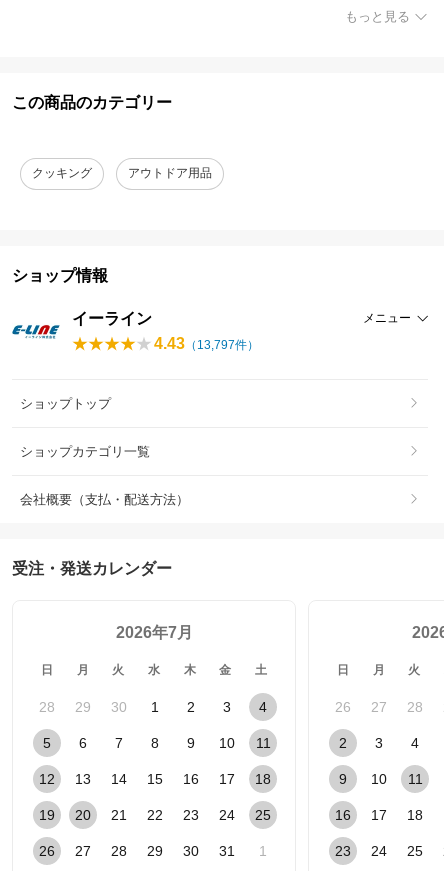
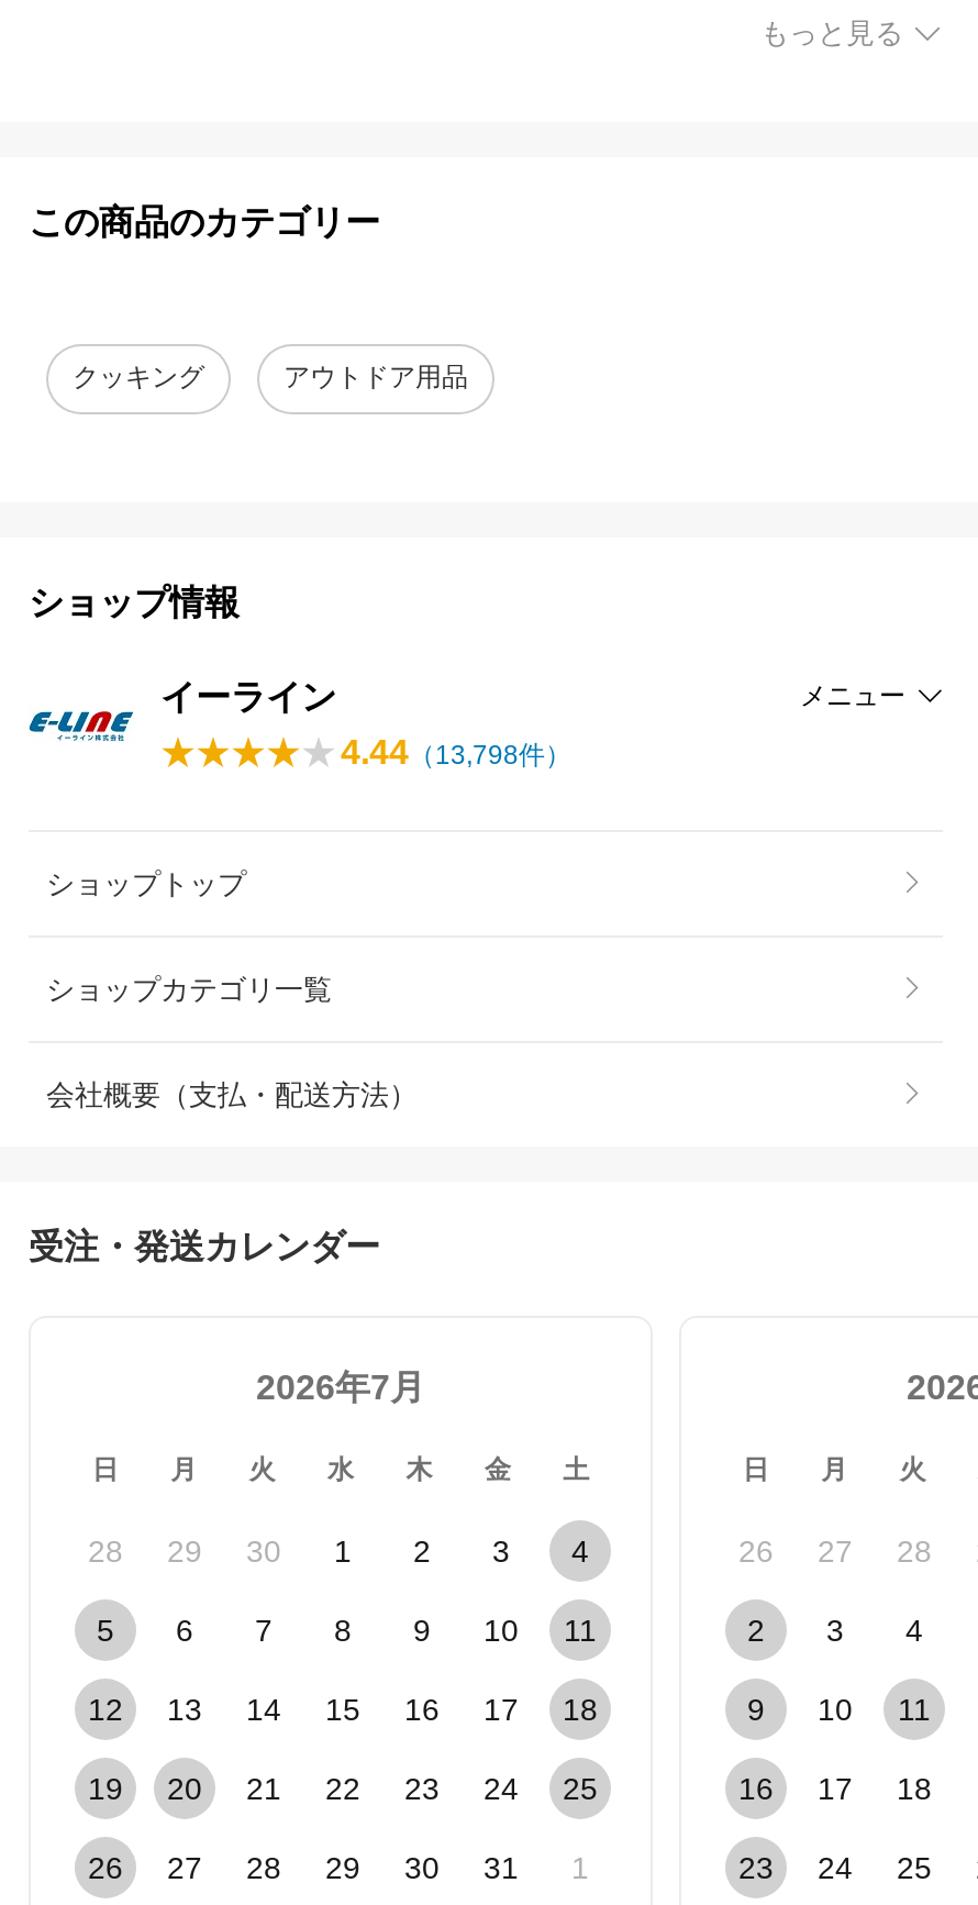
- 4.43（13,797件）
+ 4.44（13,798件）
